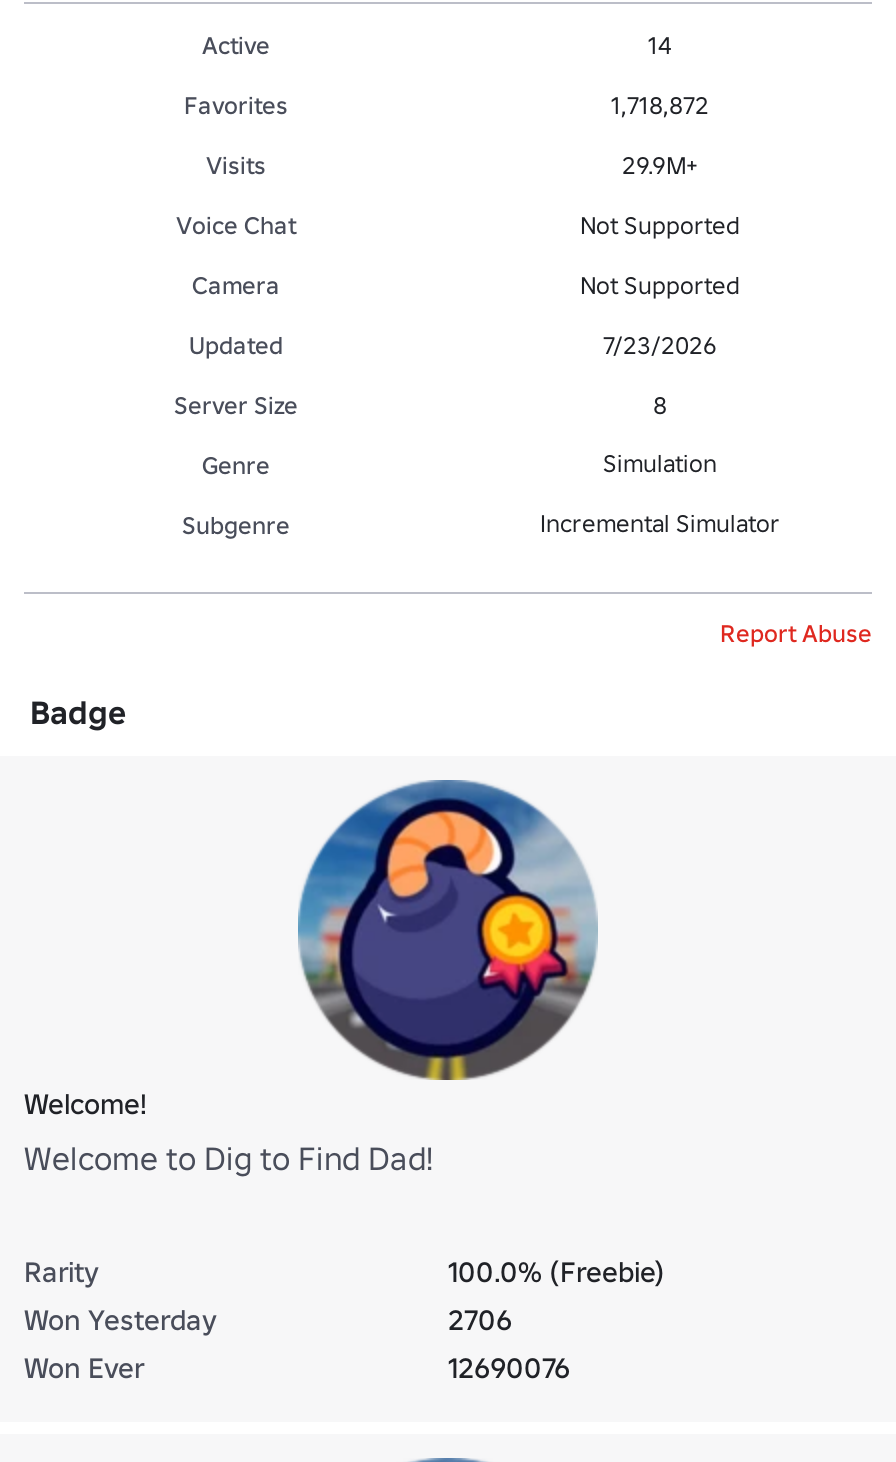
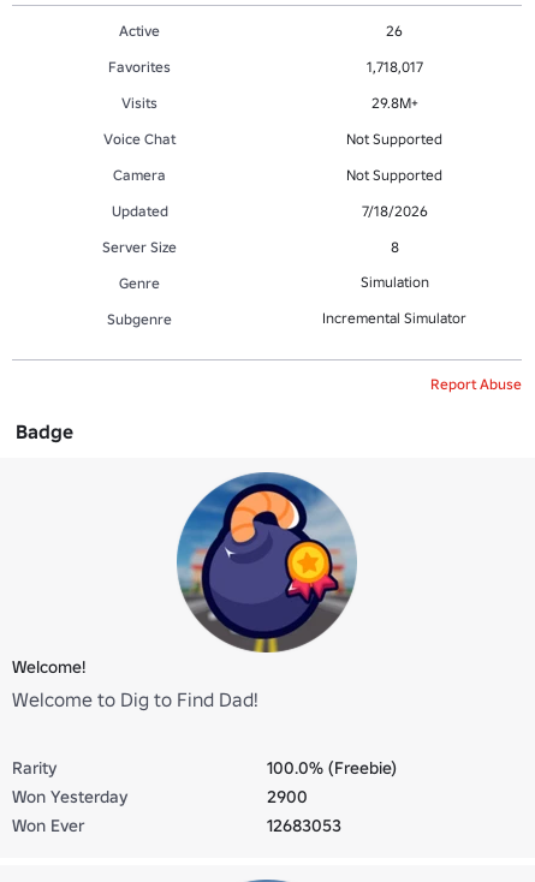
- 14
+ 26

- 1,718,872
+ 1,718,017

- 29.9M+
+ 29.8M+

- 7/23/2026
+ 7/18/2026

- 2706
+ 2900

- 12690076
+ 12683053
